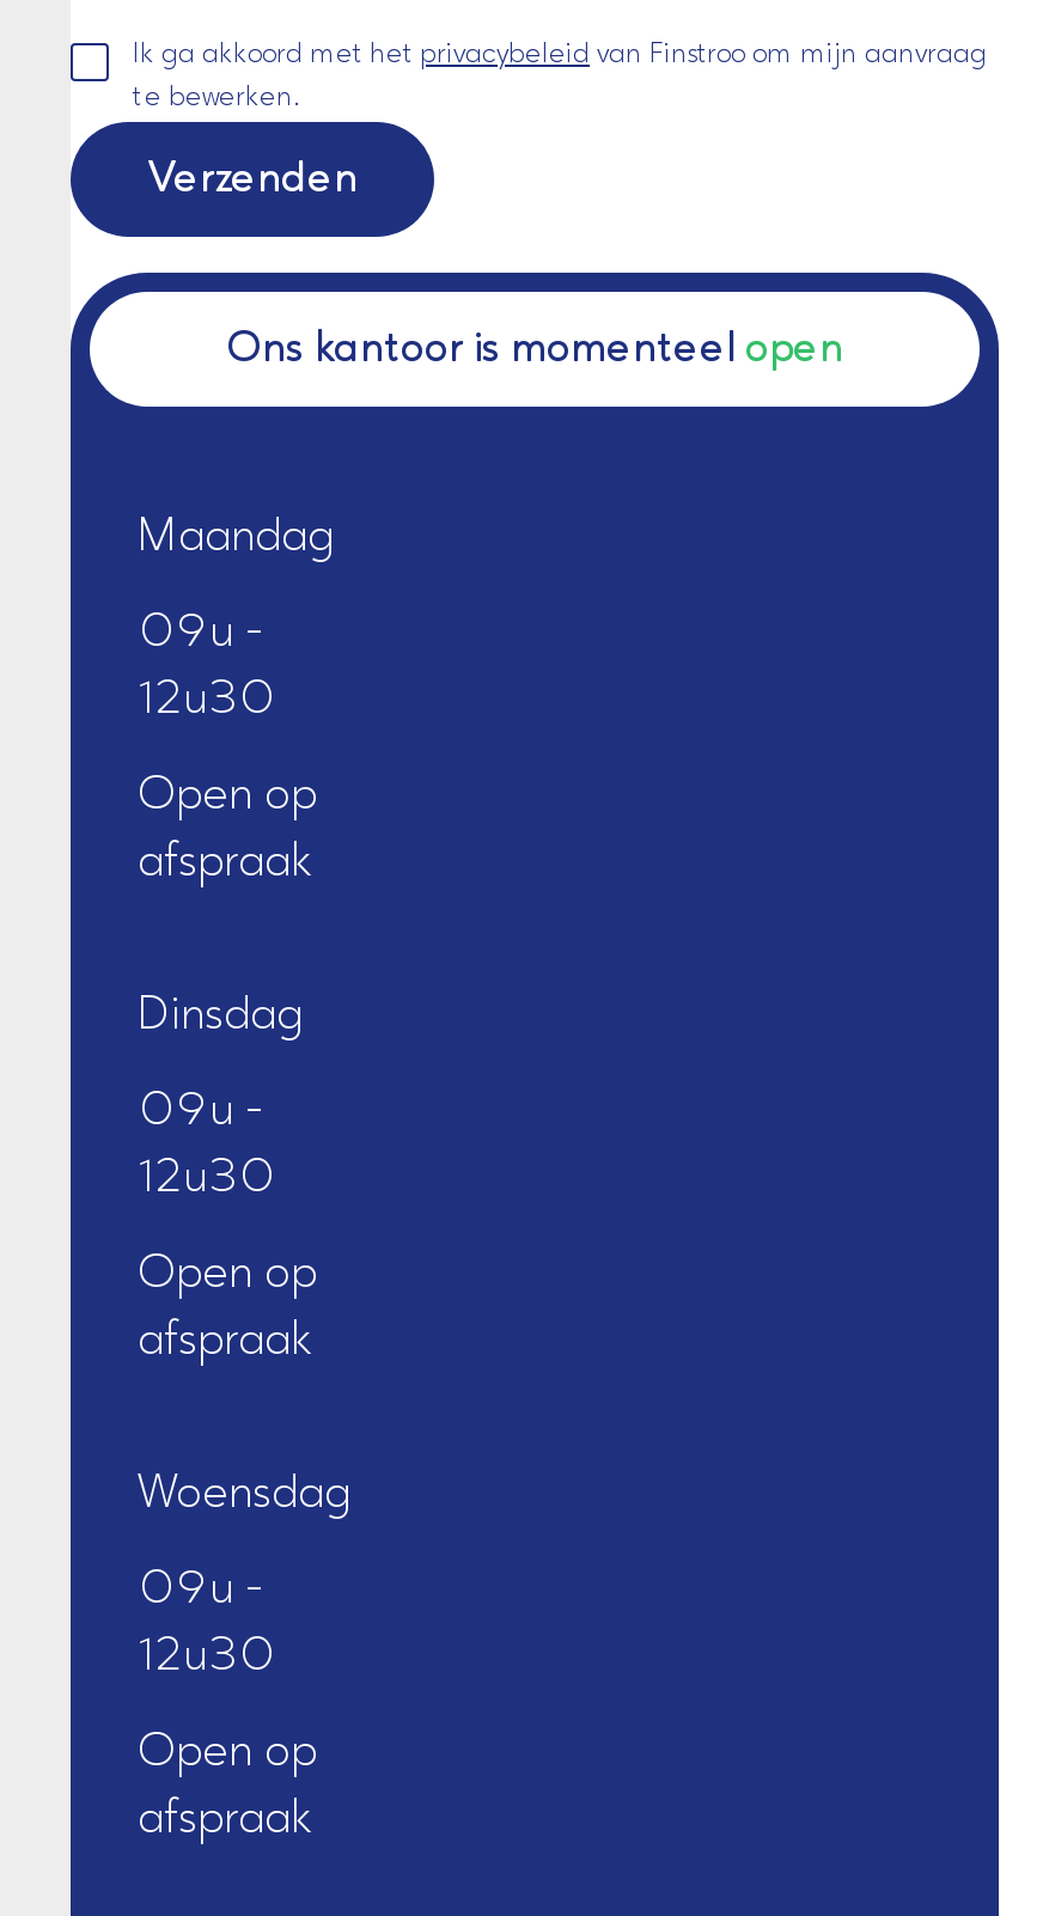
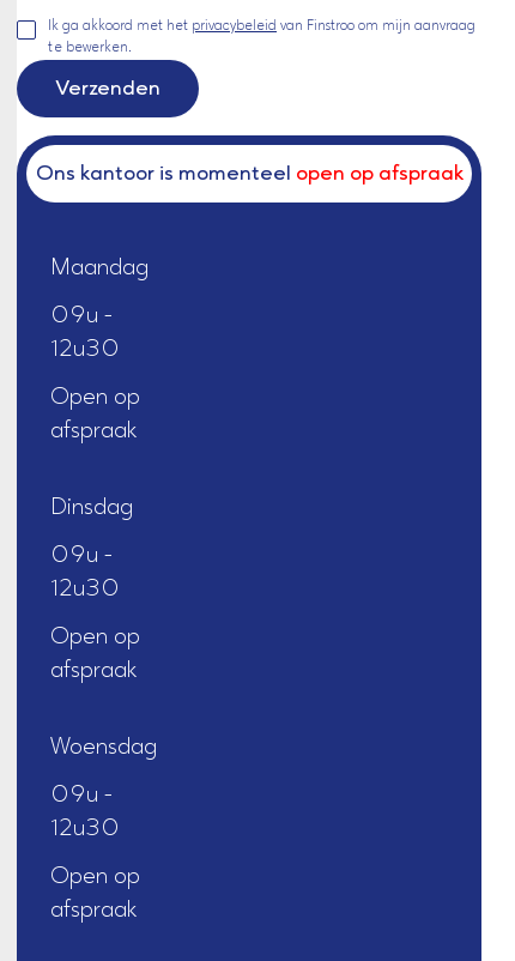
- Ons kantoor is momenteel open
+ Ons kantoor is momenteel open op afspraak
